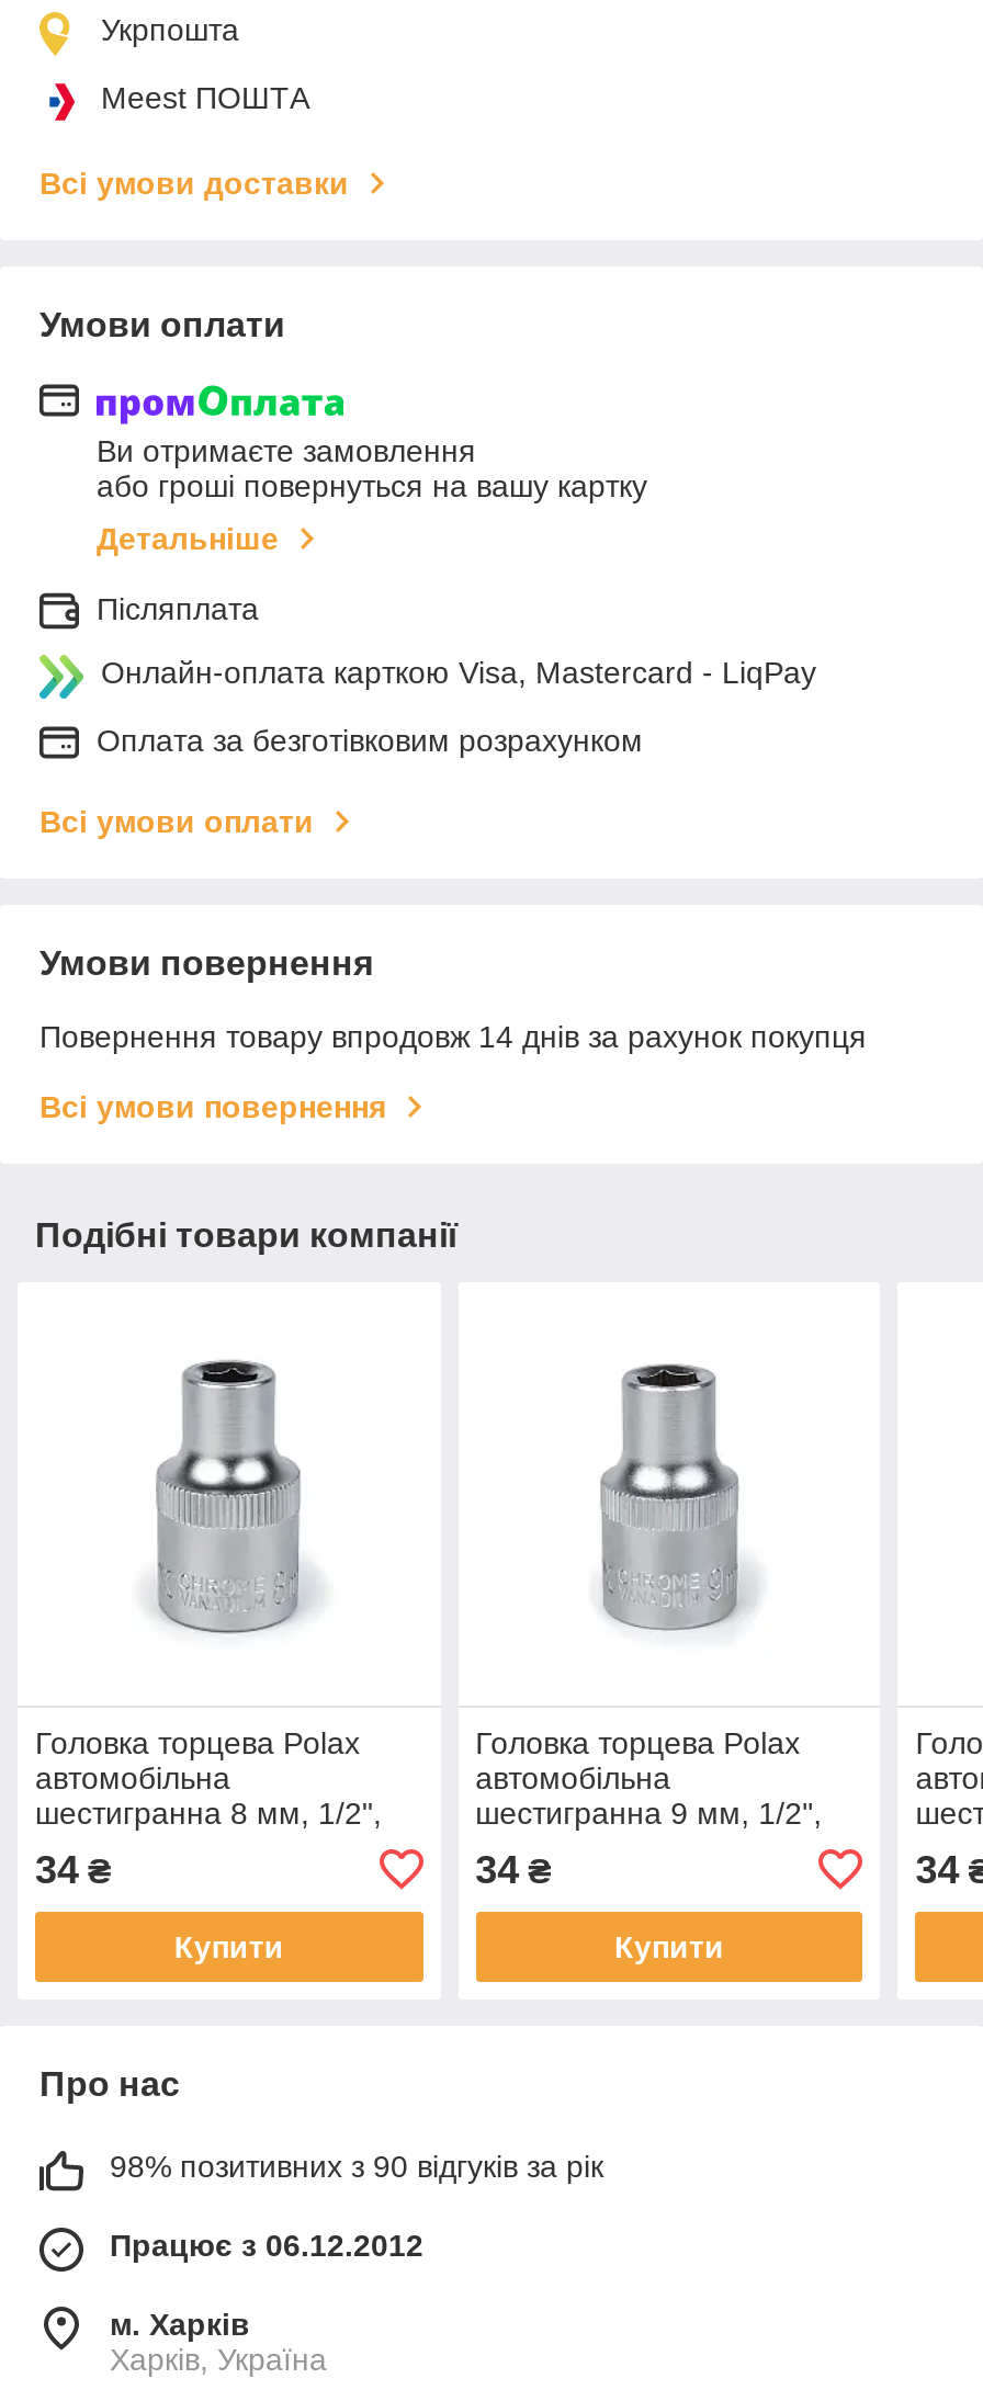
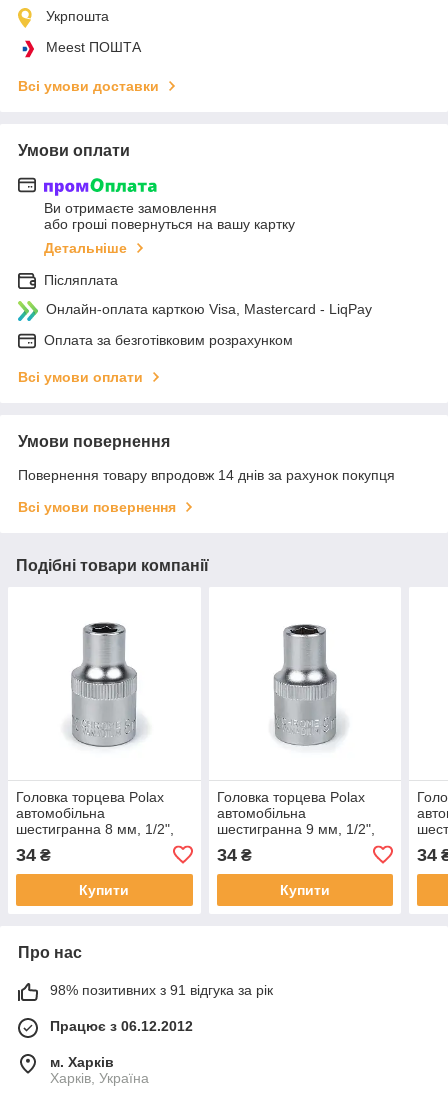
- 98% позитивних з 90 відгуків за рік
+ 98% позитивних з 91 відгука за рік
